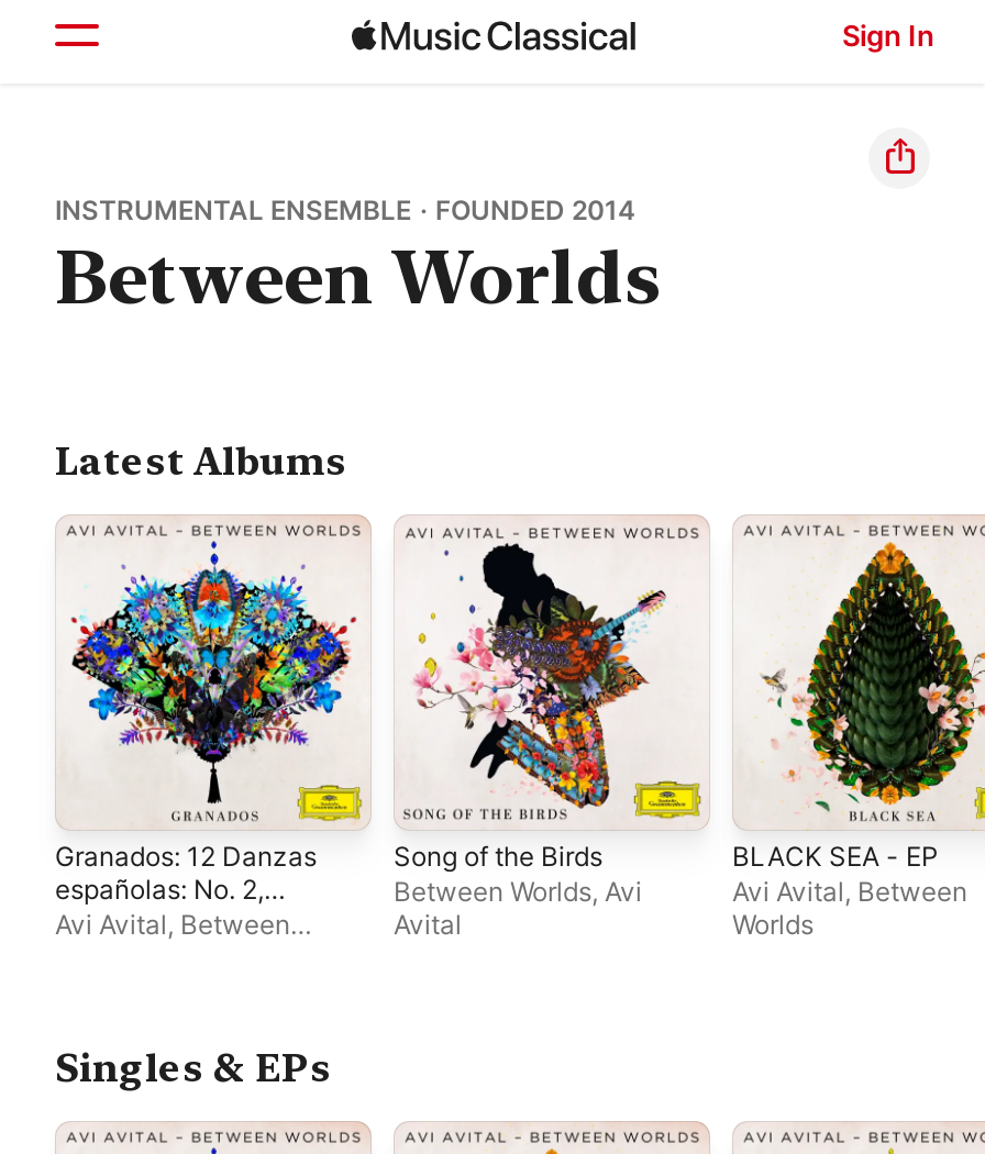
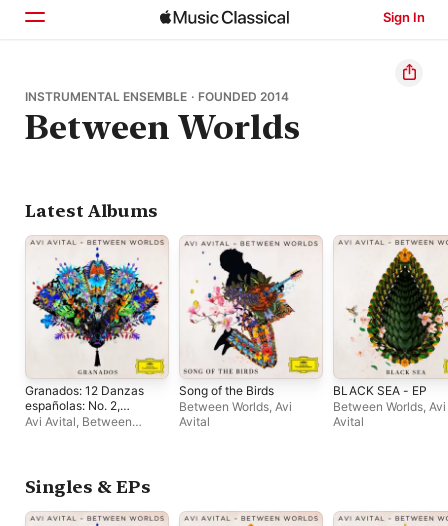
- Avi Avital, Between
- Worlds
+ Between Worlds, Avi
+ Avital
